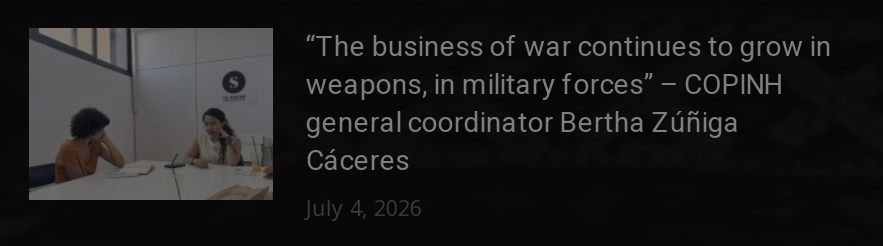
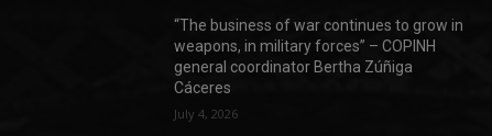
- [image]
